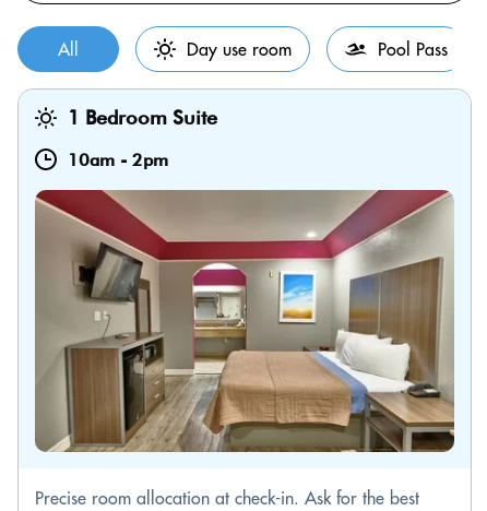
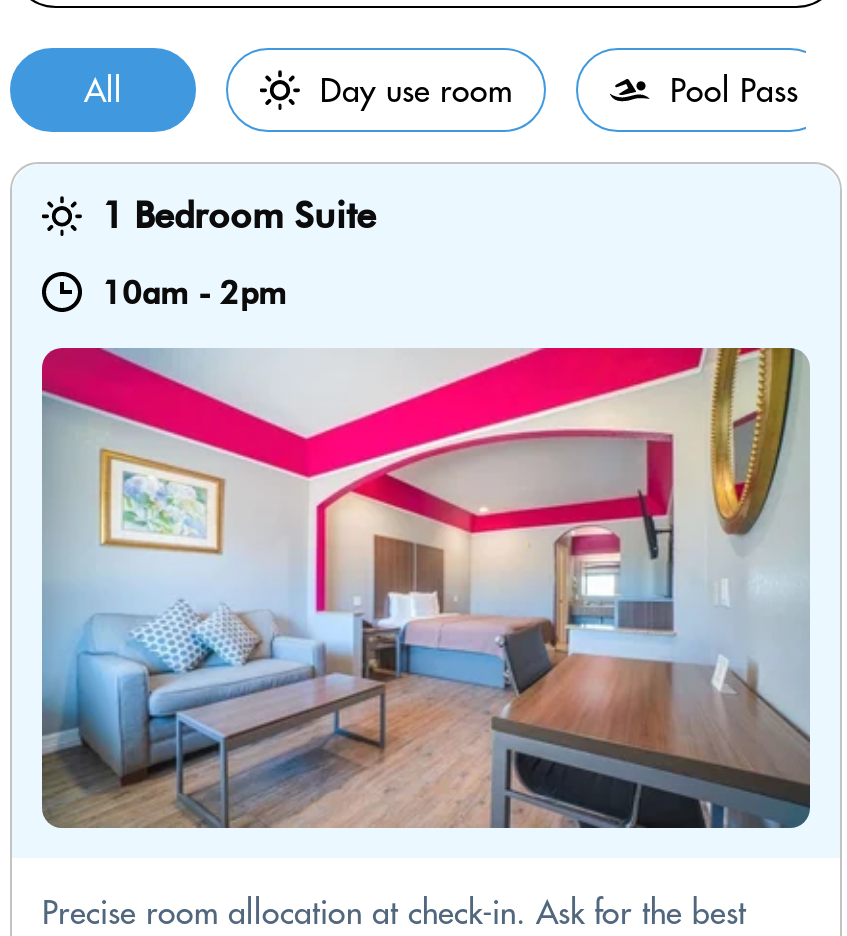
- [image]
+ [image]
